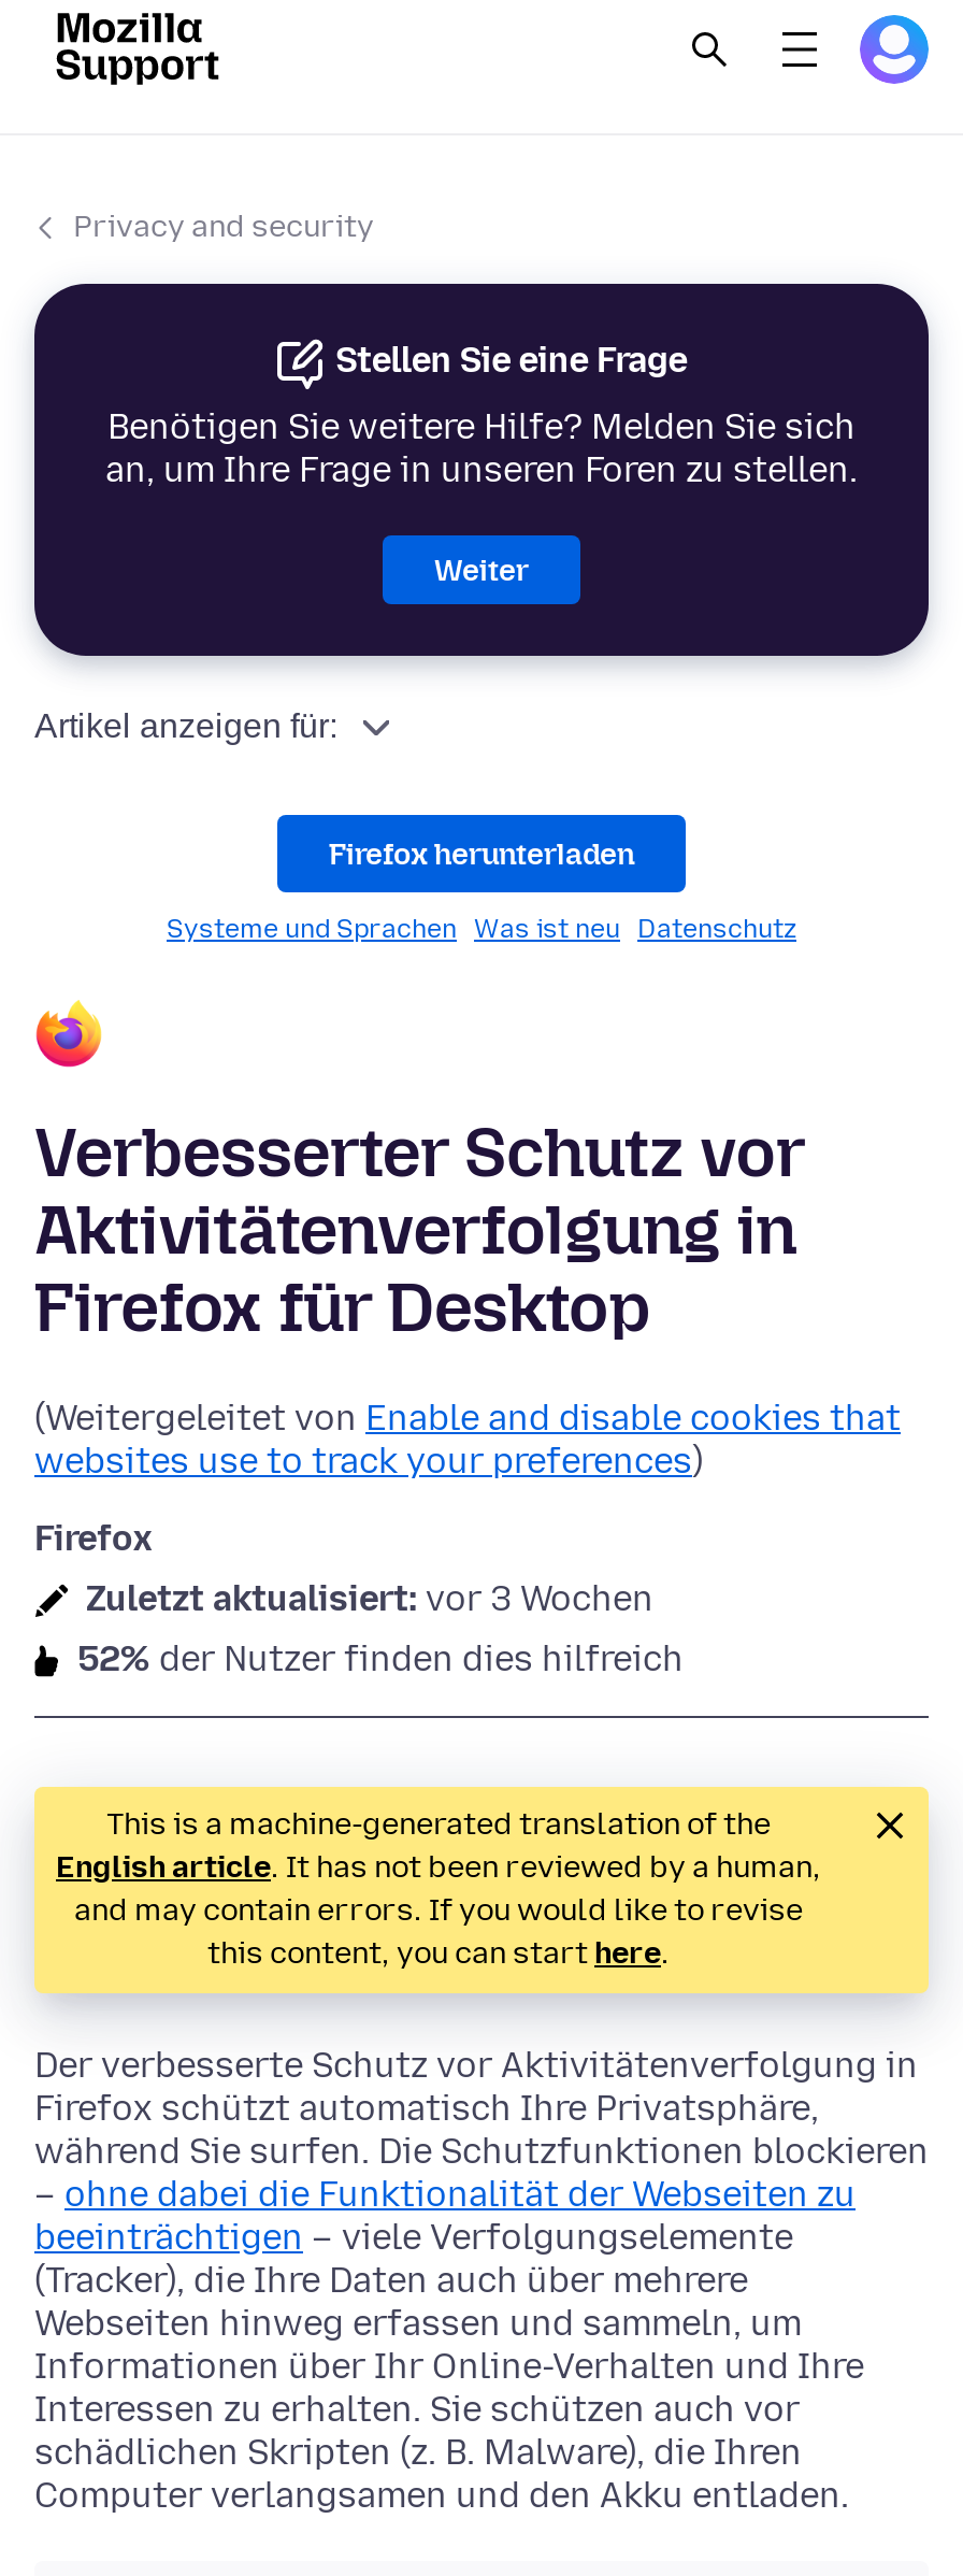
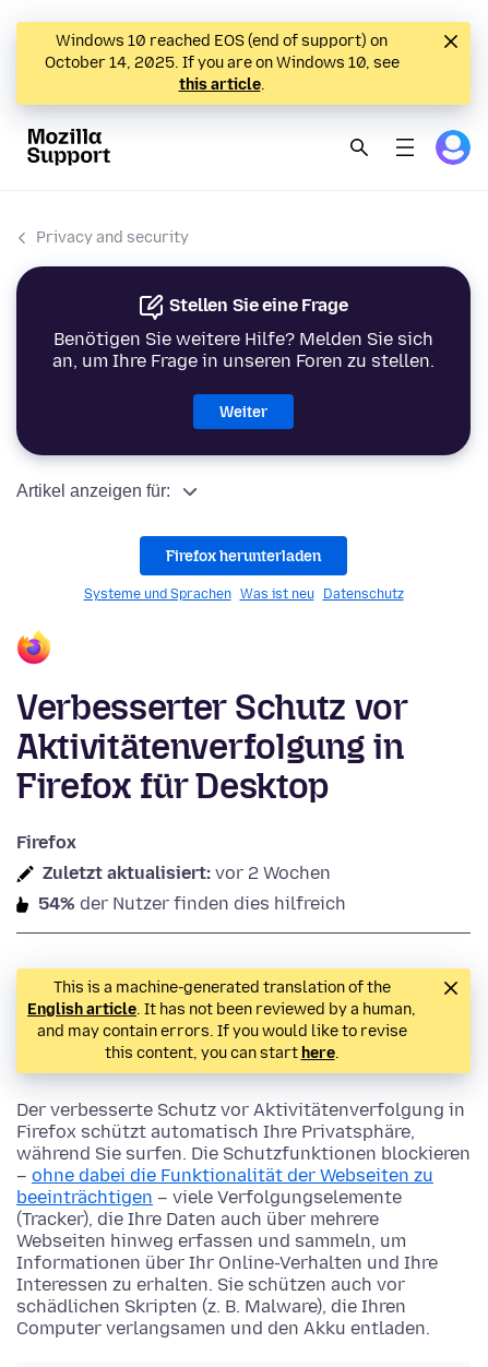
+ [image]
+ Windows 10 reached EOS (end of support) on
+ October 14, 2025. If you are on Windows 10, see
+ this article.

moved down: [image]

moved down: Privacy and security | Stellen Sie eine Frage | Benötigen Sie weitere Hilfe? Melden Sie sich | ... | Aktivitätenverfolgung in | Firefox für Desktop

- (Weitergeleitet von Enable and disable cookies that
- websites use to track your preferences)

- Zuletzt aktualisiert: vor 3 Wochen
+ Zuletzt aktualisiert: vor 2 Wochen

- 52% der Nutzer finden dies hilfreich
+ 54% der Nutzer finden dies hilfreich
